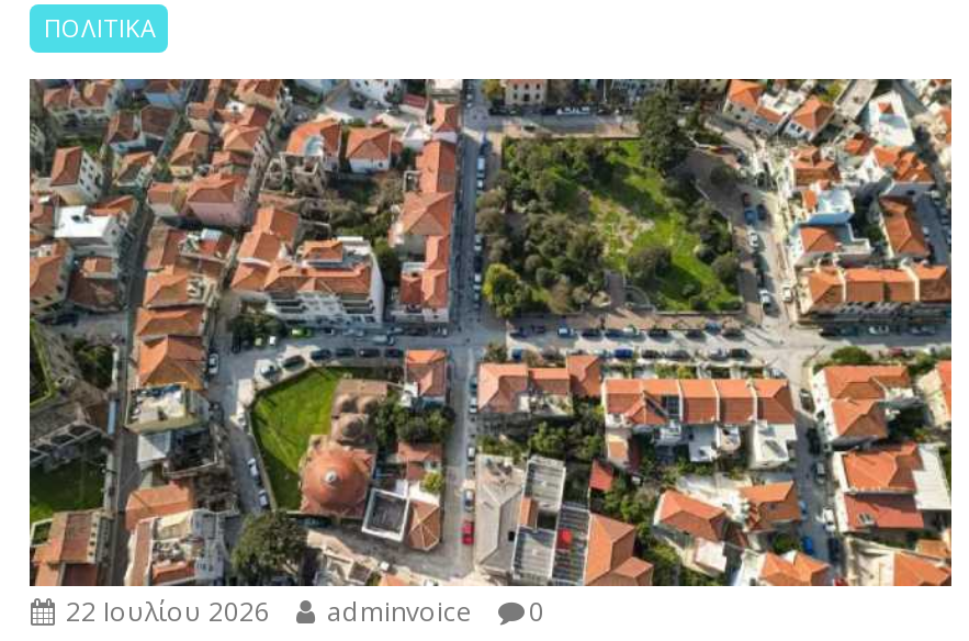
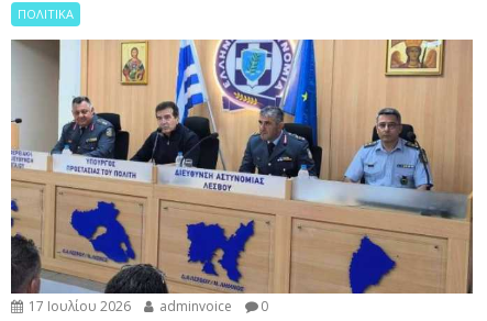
- [image]
- 22 Ιουλίου 2026 adminvoice 0
+ [image]
+ 17 Ιουλίου 2026 adminvoice 0
